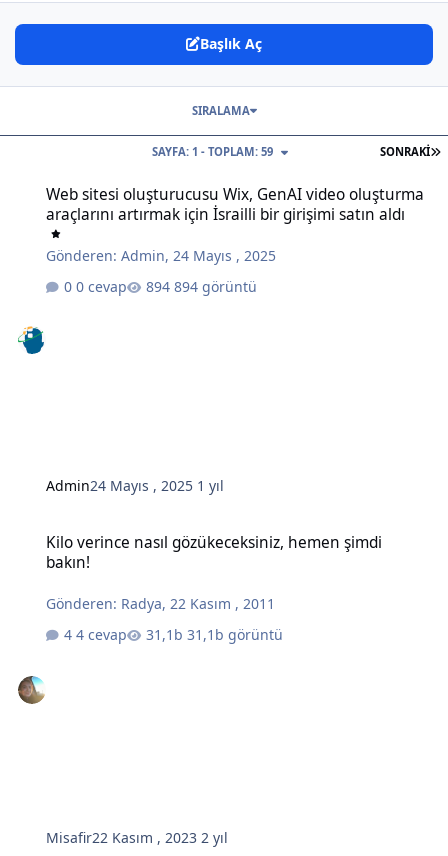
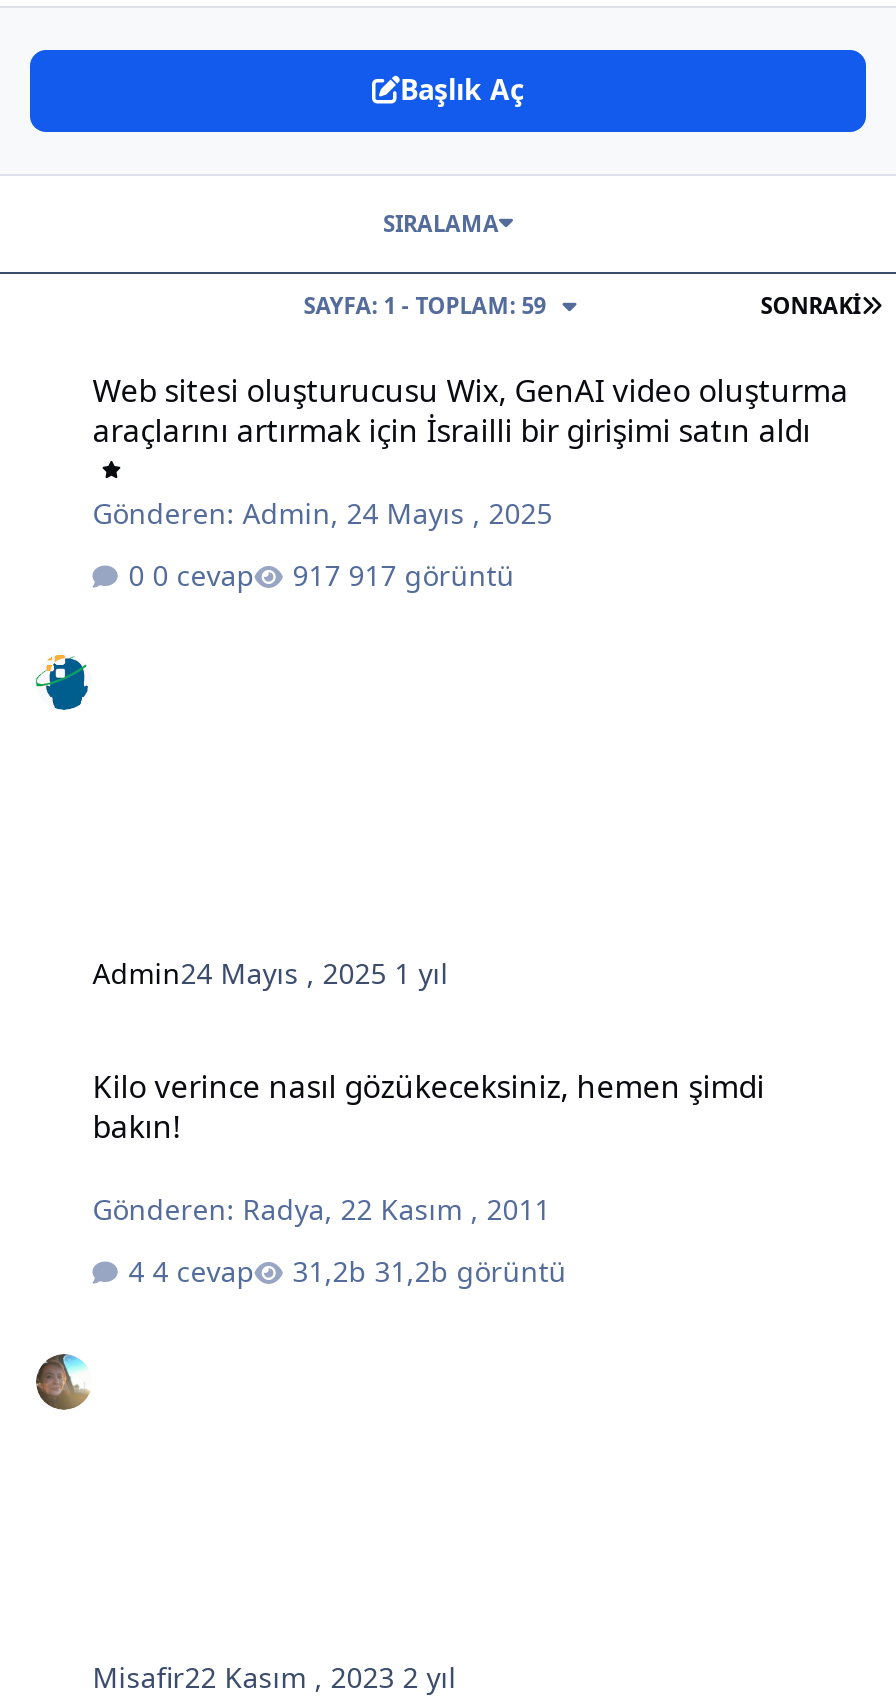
- 894 görüntü
+ 917 görüntü

- 31,1b görüntü
+ 31,2b görüntü
